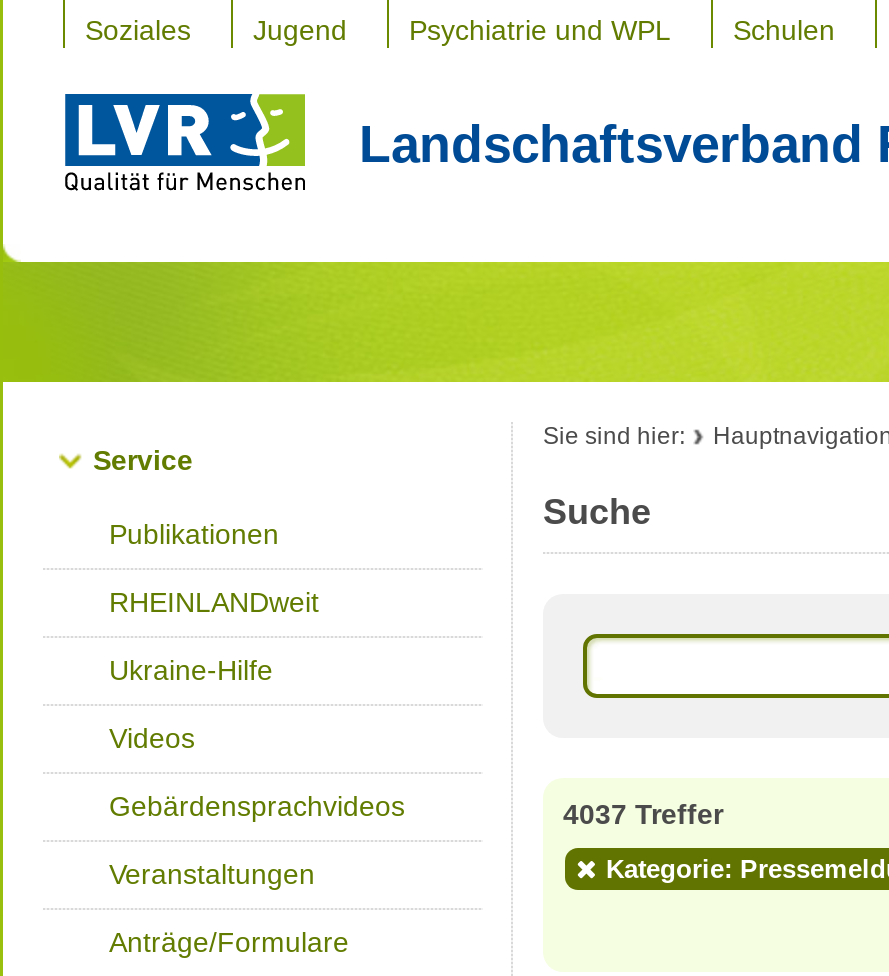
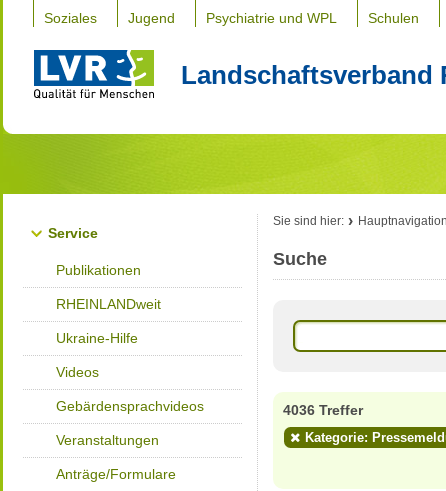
- 4037 Treffer
+ 4036 Treffer
